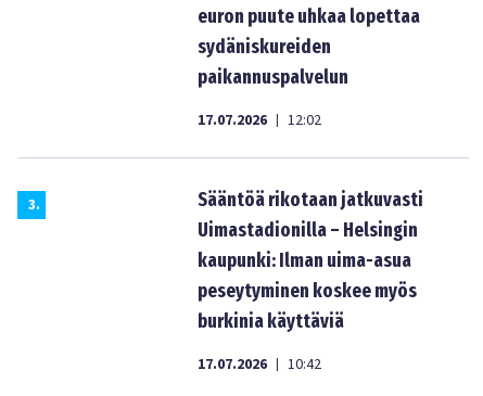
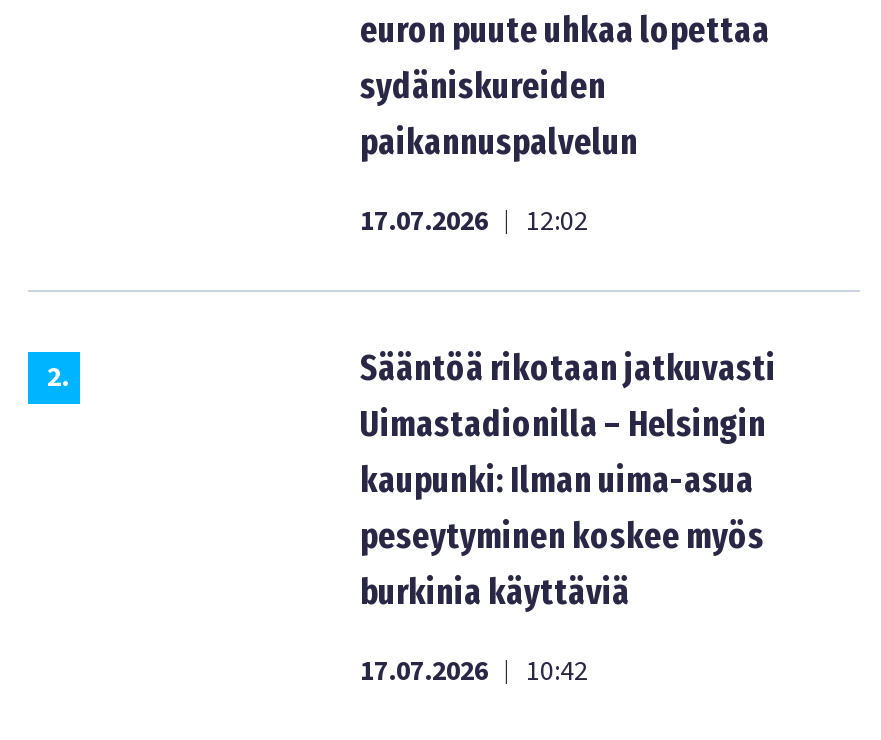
- 3.
+ 2.
